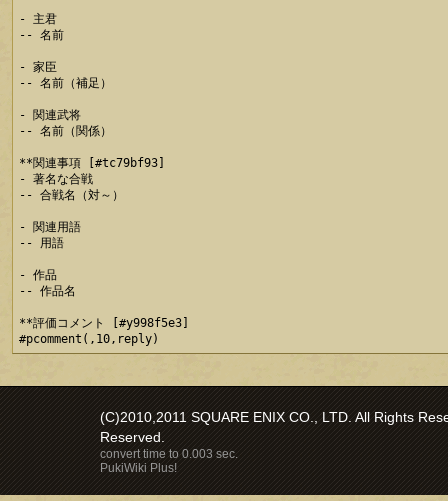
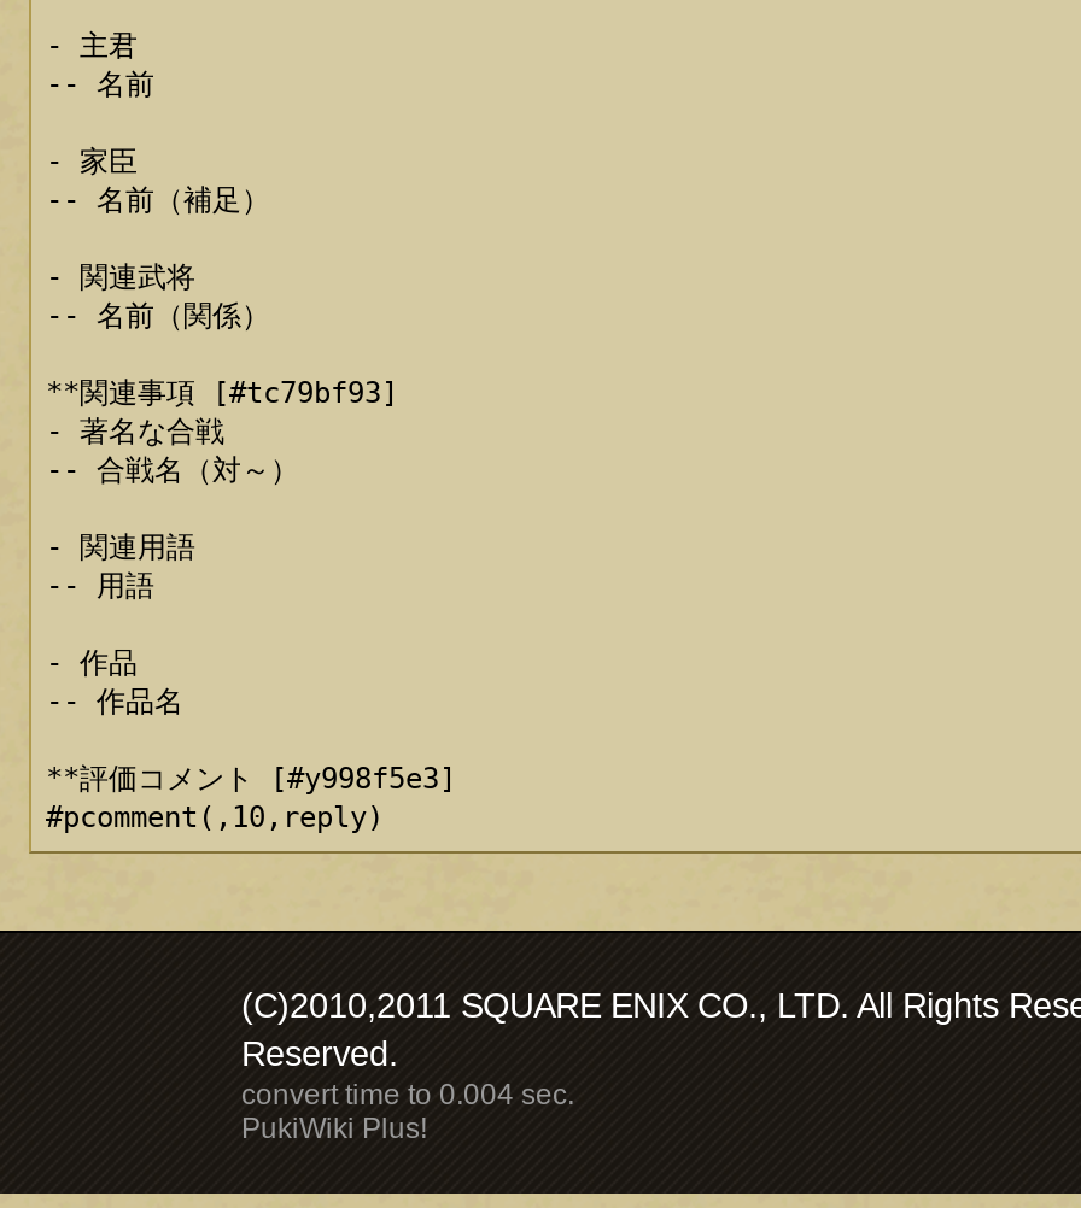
- convert time to 0.003 sec.
+ convert time to 0.004 sec.
